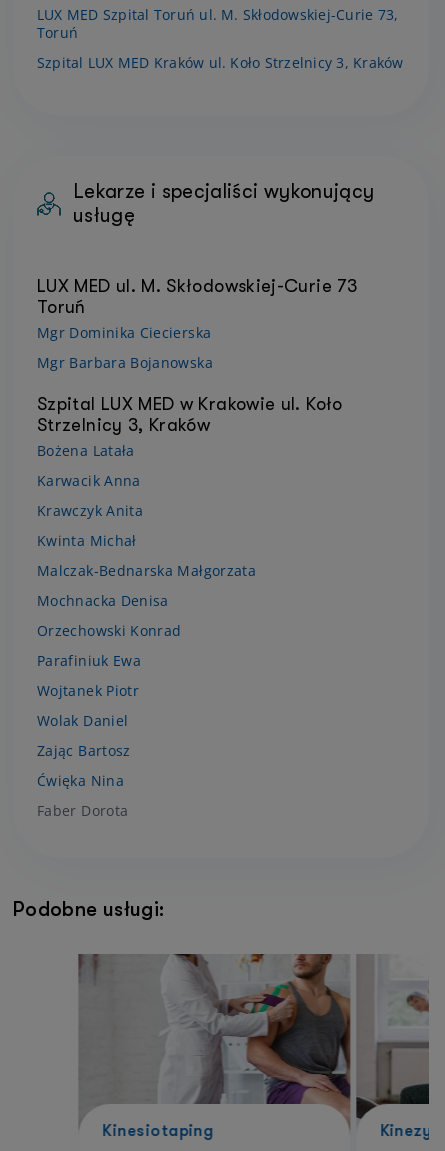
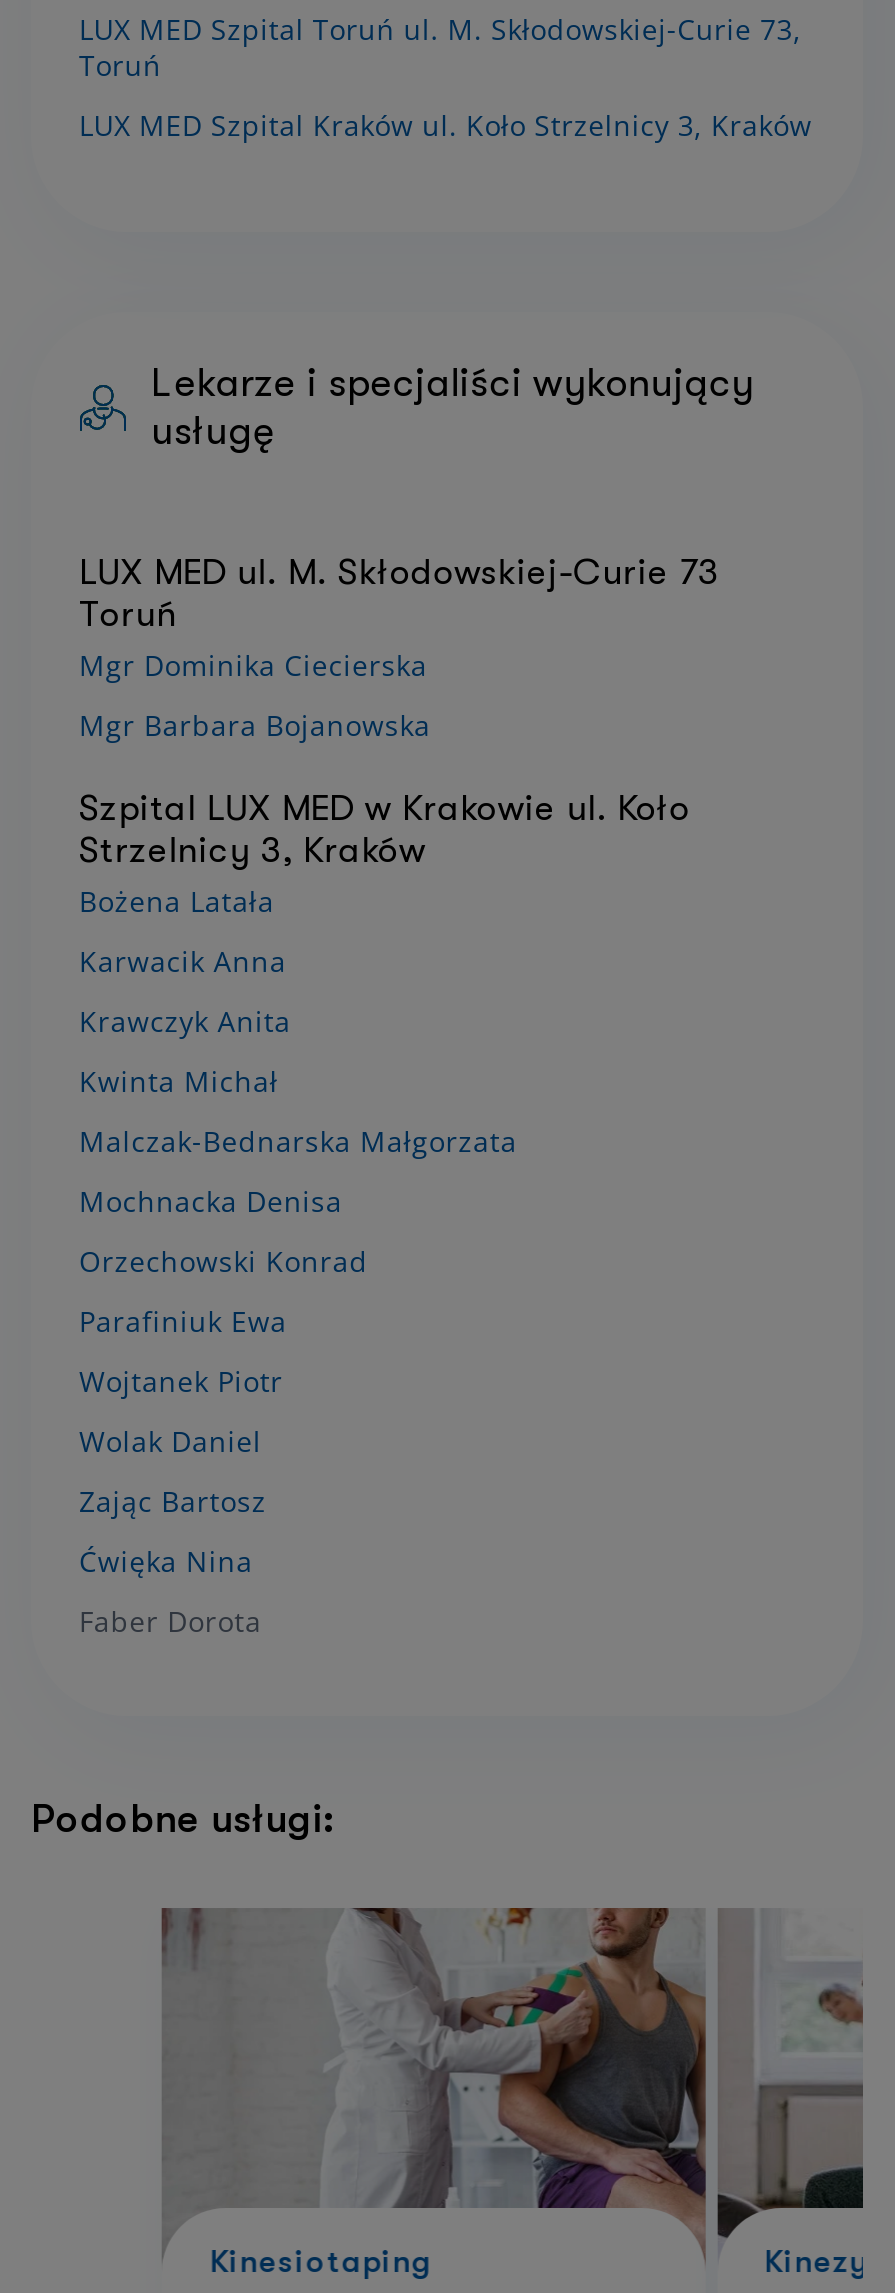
- Szpital LUX MED Kraków ul. Koło Strzelnicy 3, Kraków
+ LUX MED Szpital Kraków ul. Koło Strzelnicy 3, Kraków
